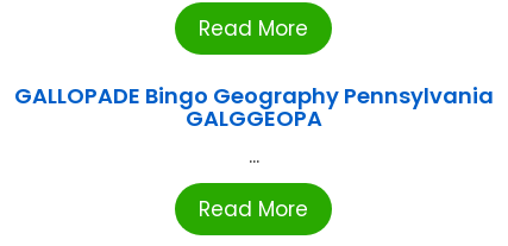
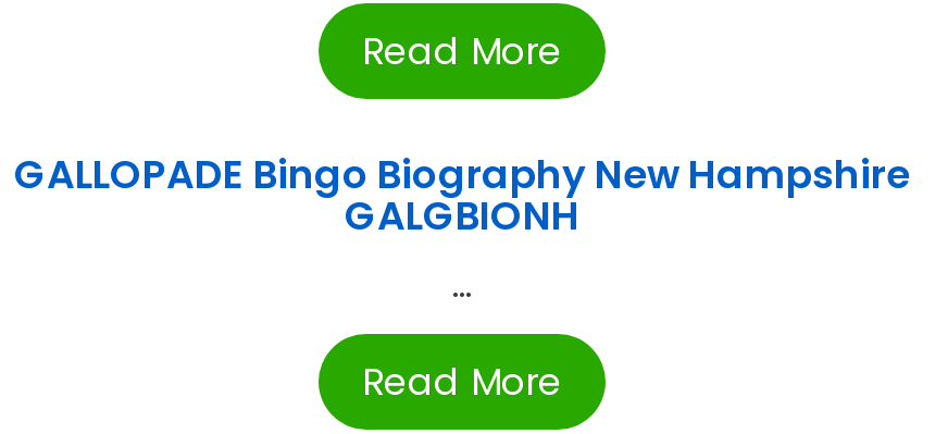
- GALLOPADE Bingo Geography Pennsylvania
- GALGGEOPA
+ GALLOPADE Bingo Biography New Hampshire
+ GALGBIONH
